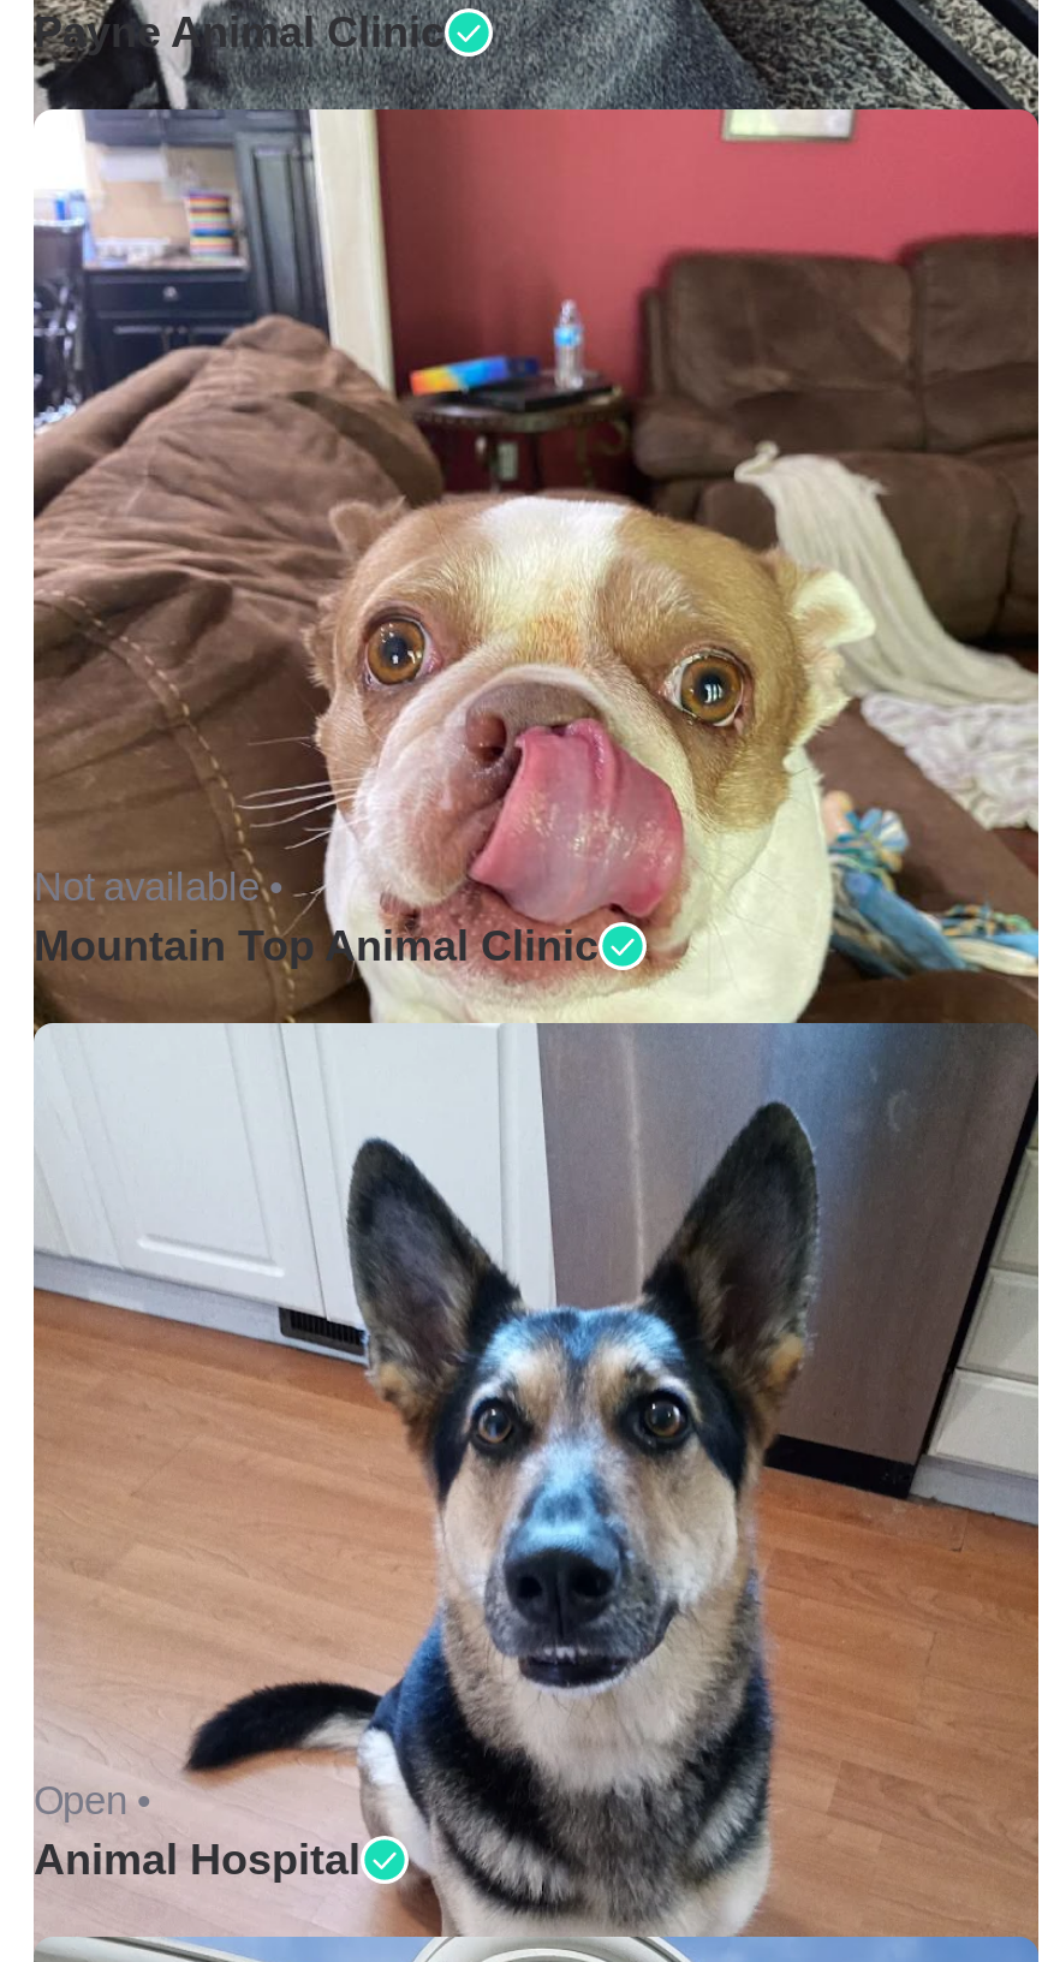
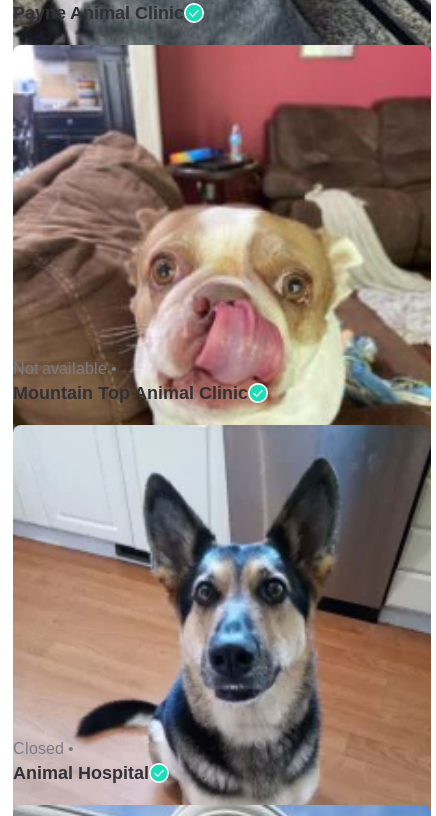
- Open •
+ Closed •
